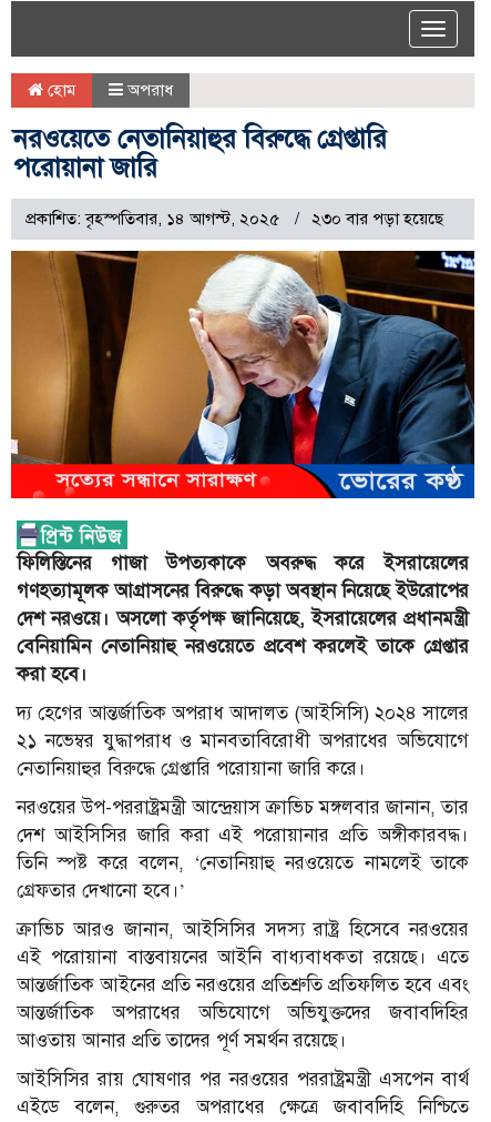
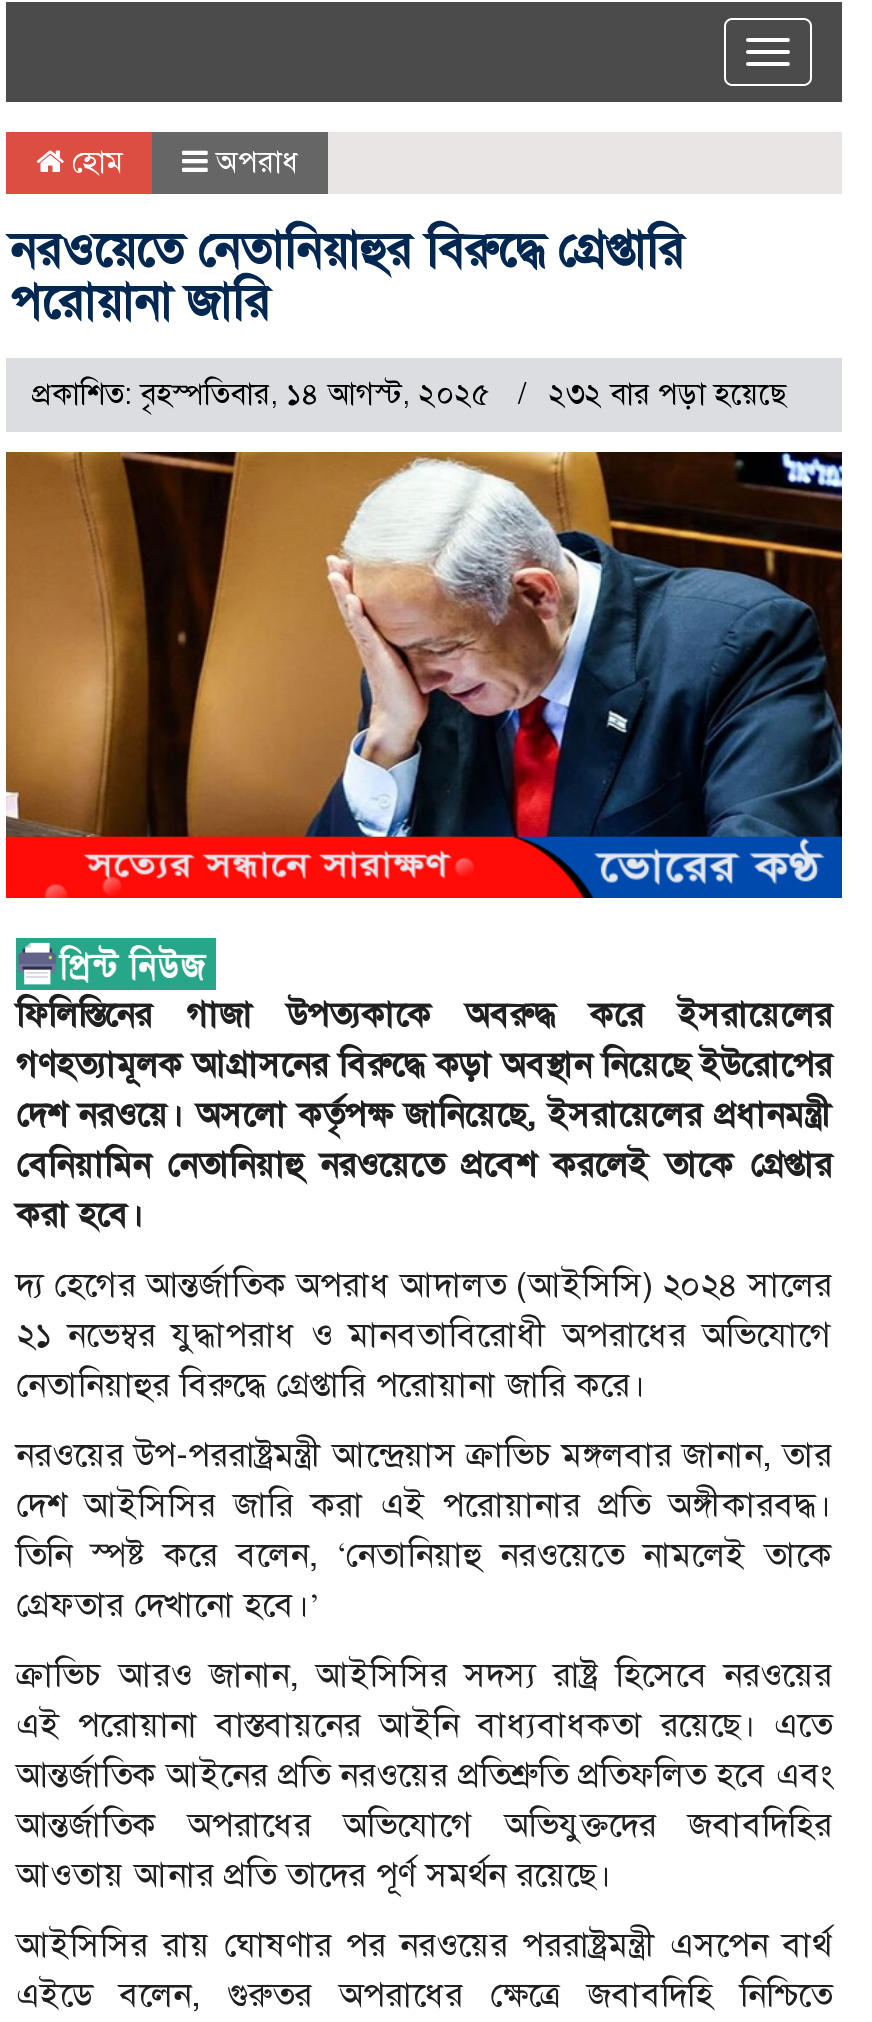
- প্রকাশিত: বৃহস্পতিবার, ১৪ আগস্ট, ২০২৫ ২৩০ বার পড়া হয়েছে
+ প্রকাশিত: বৃহস্পতিবার, ১৪ আগস্ট, ২০২৫ ২৩২ বার পড়া হয়েছে
